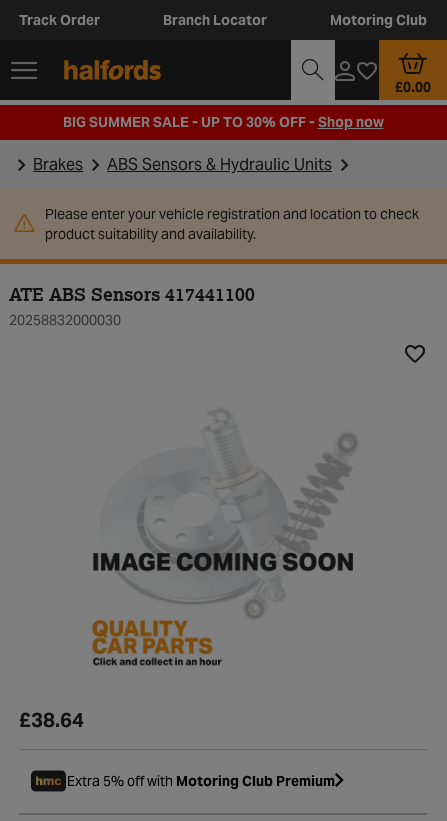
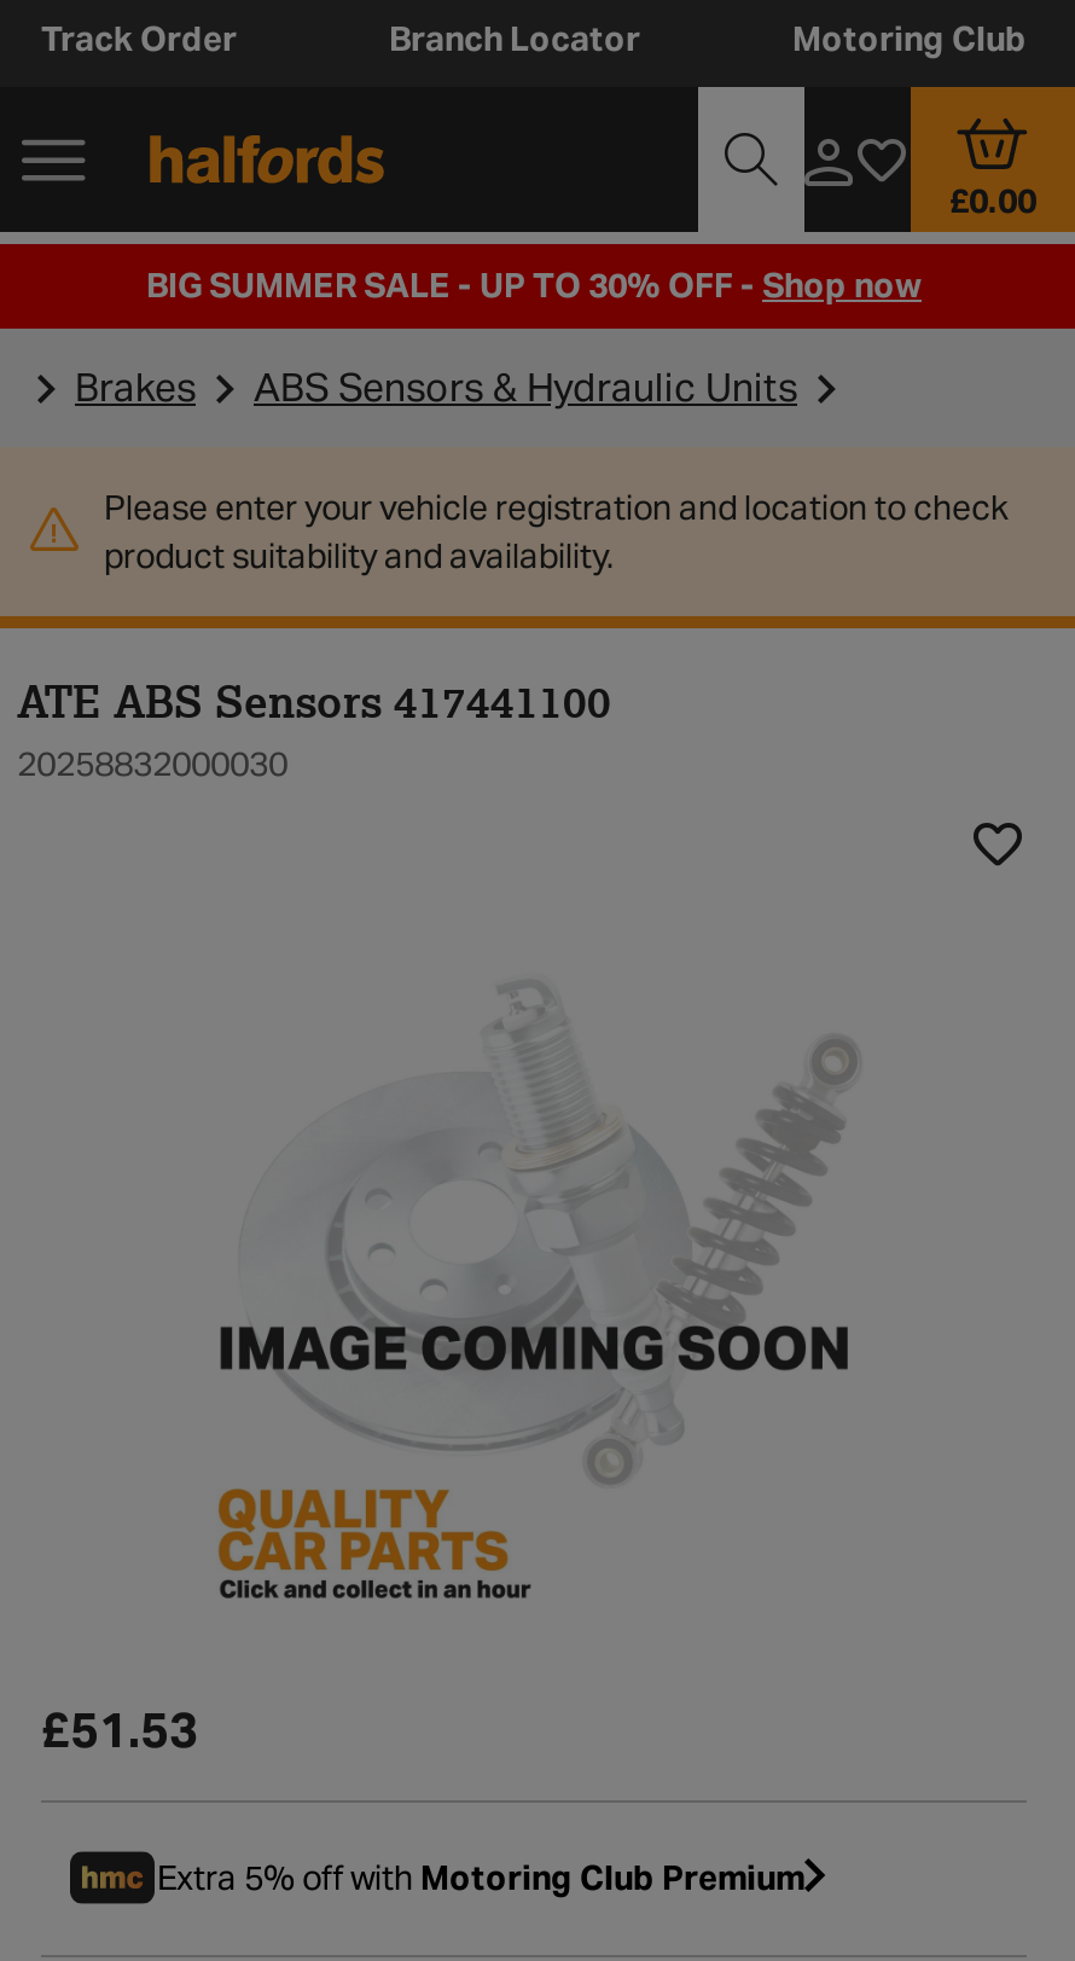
- £38.64
+ £51.53
